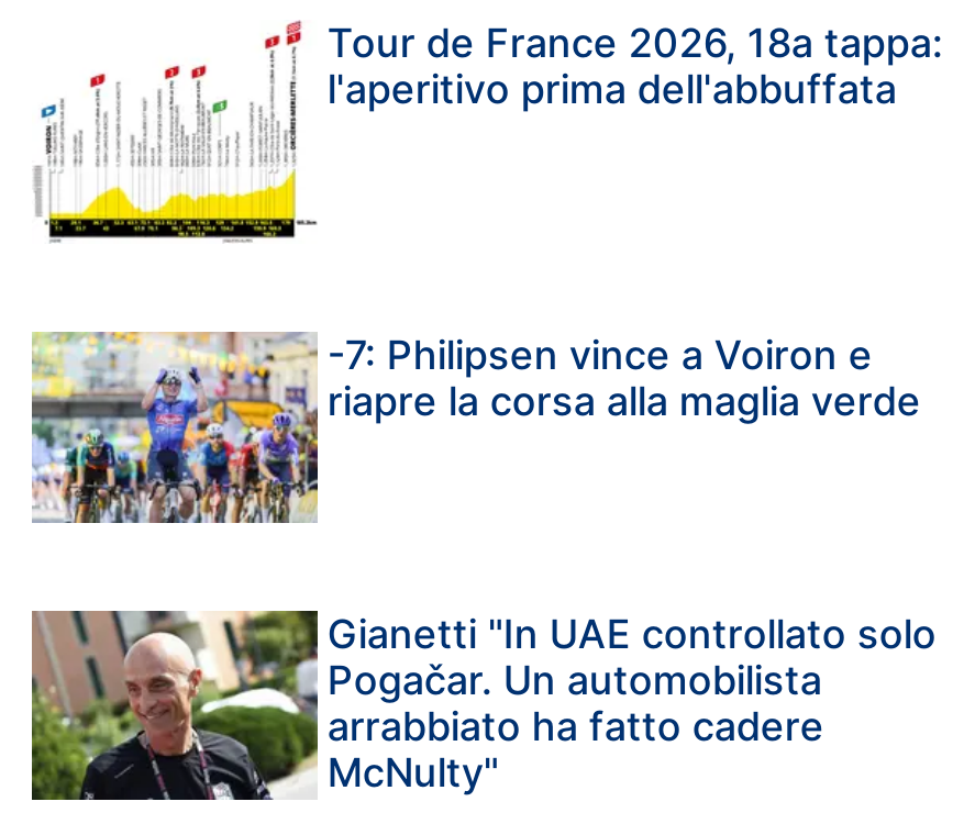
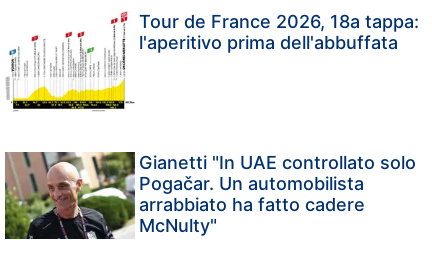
- [image]
- -7: Philipsen vince a Voiron e
- riapre la corsa alla maglia verde
